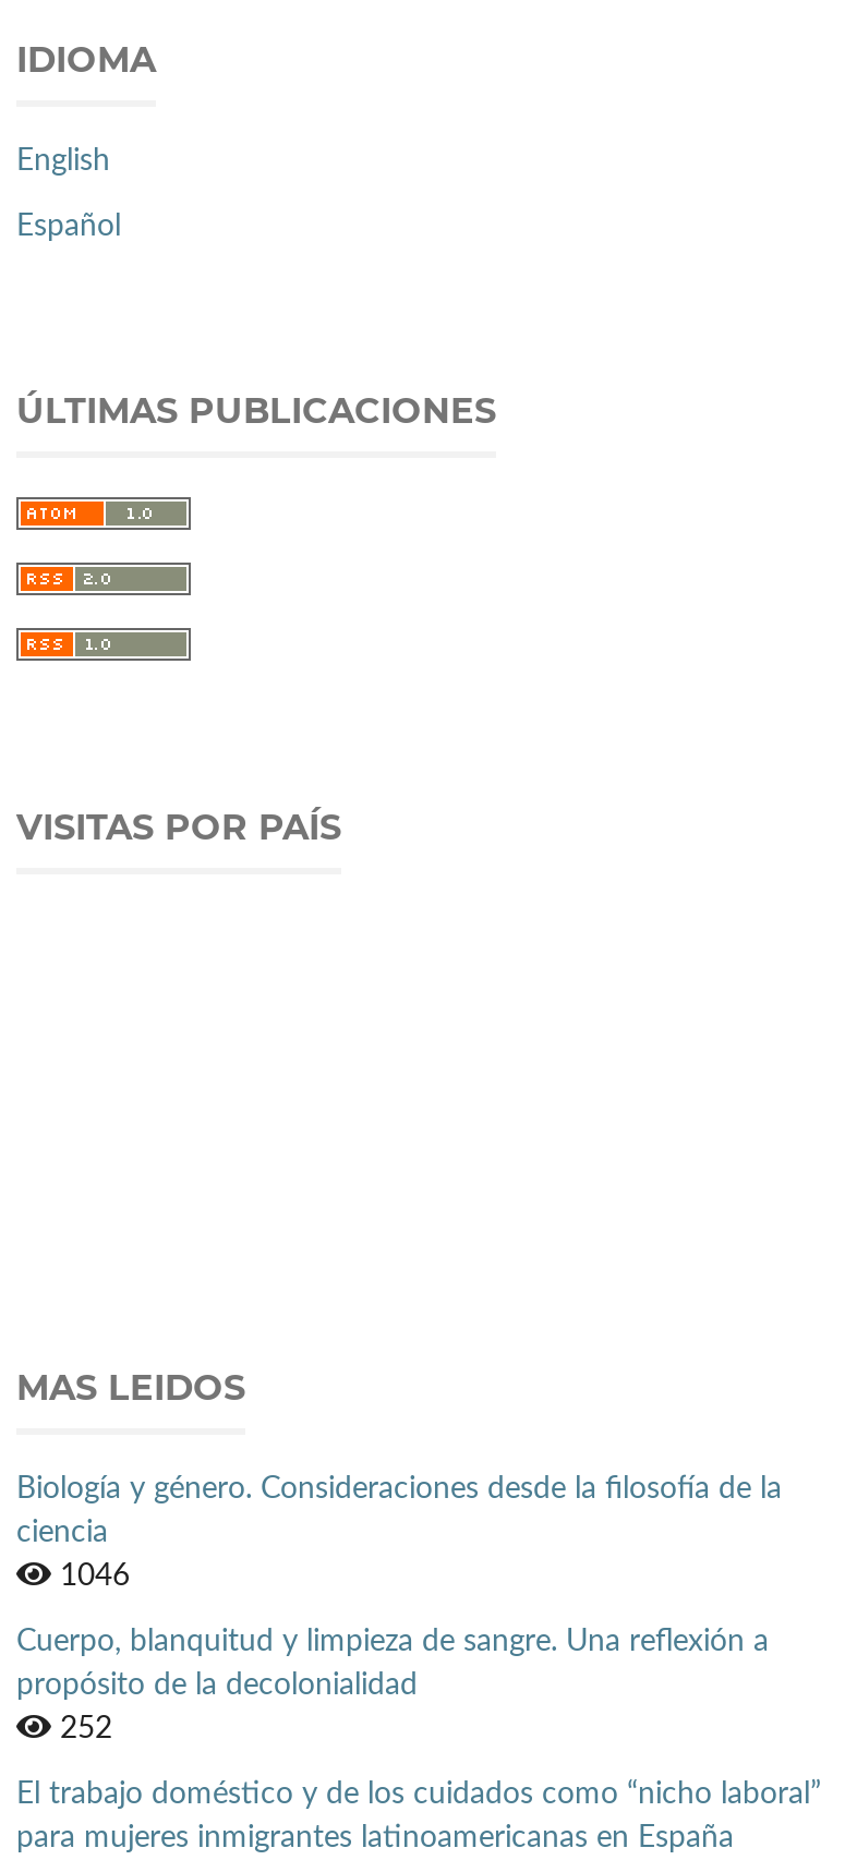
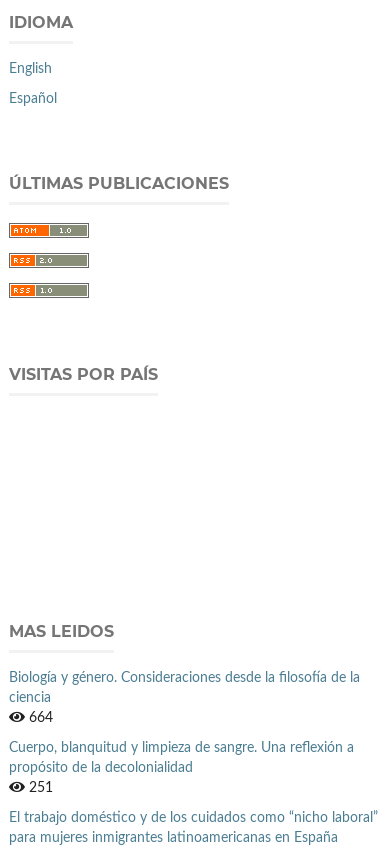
- 1046
+ 664

- 252
+ 251
